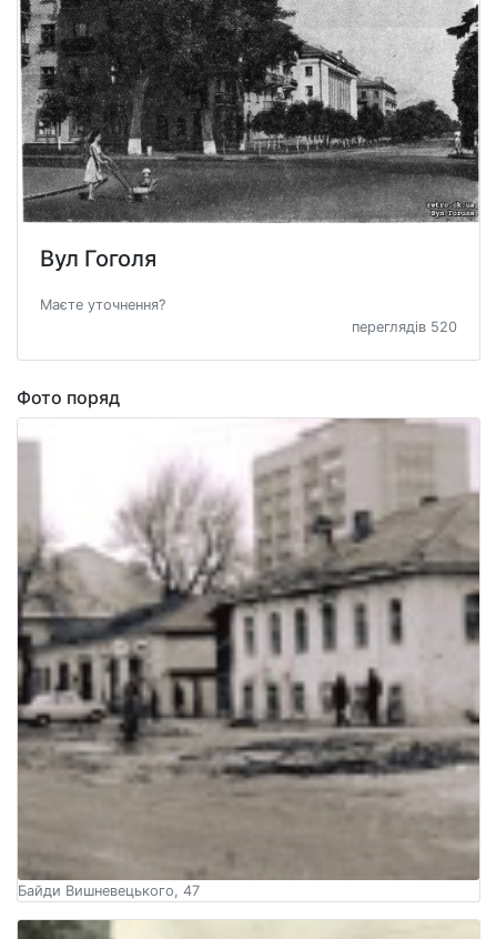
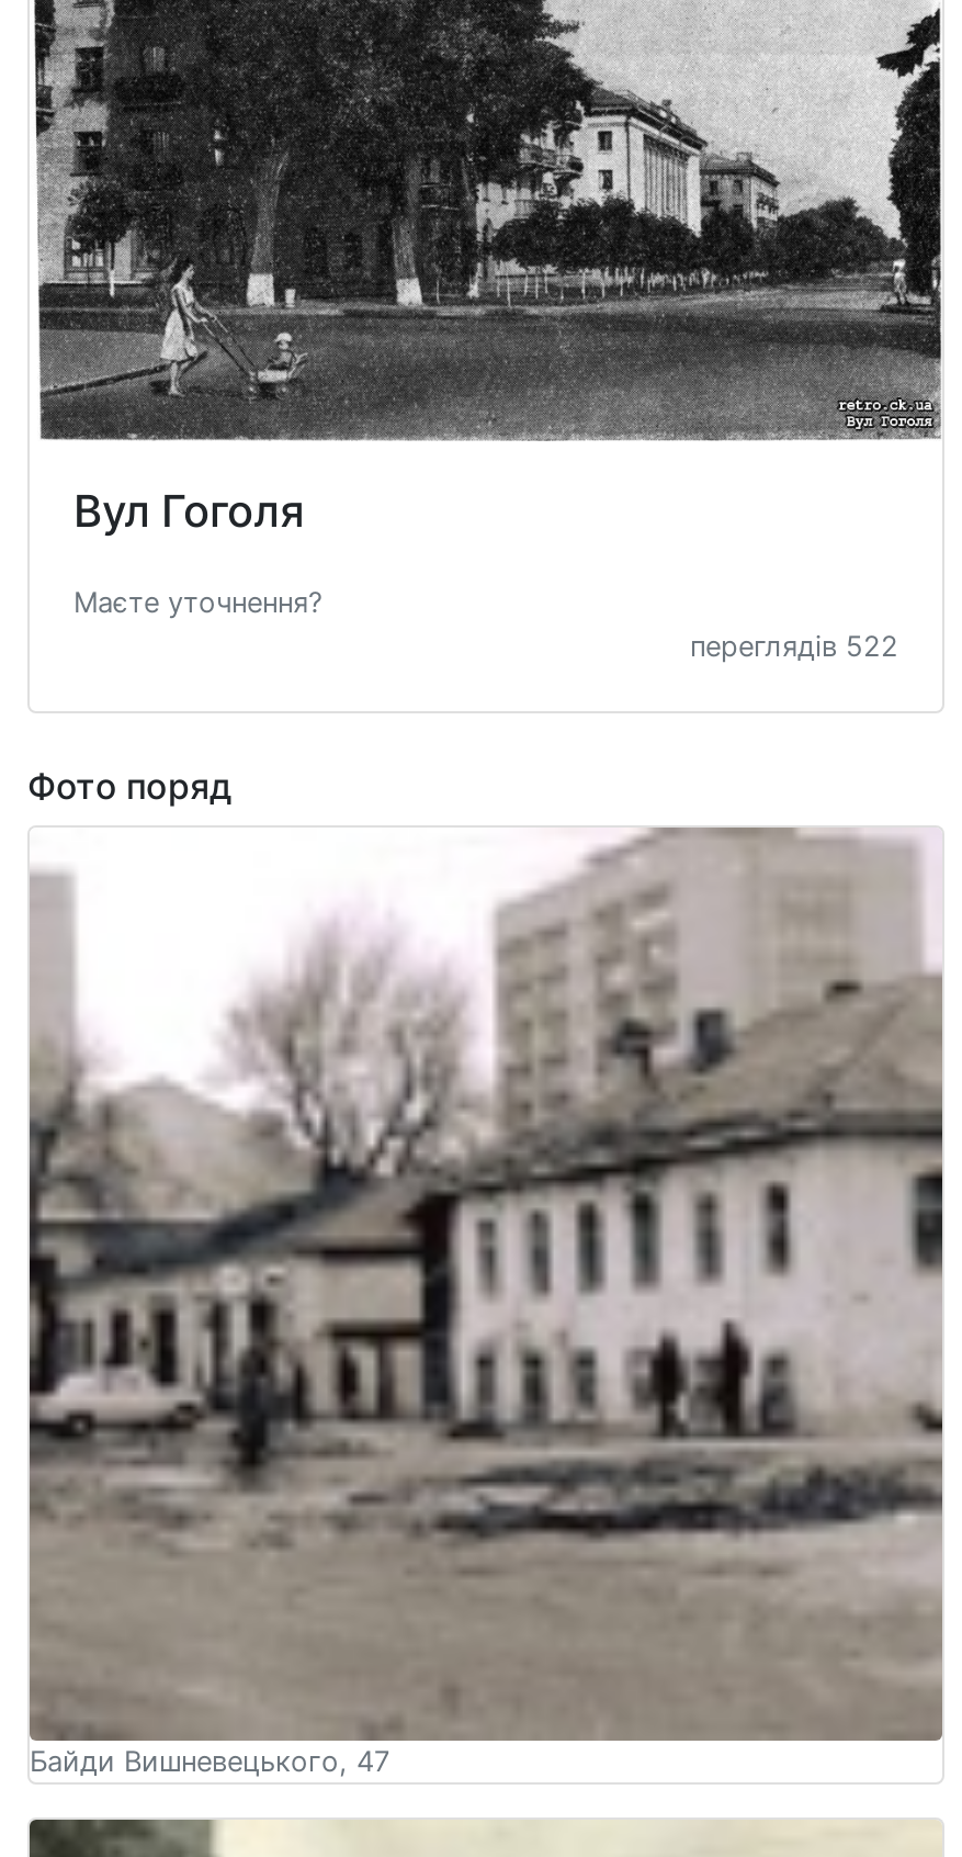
- переглядів 520
+ переглядів 522
